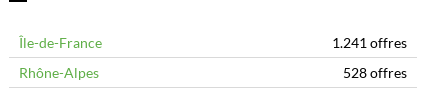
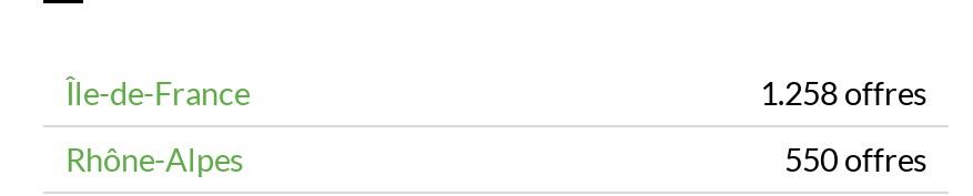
- 1.241 offres
+ 1.258 offres

- 528 offres
+ 550 offres
